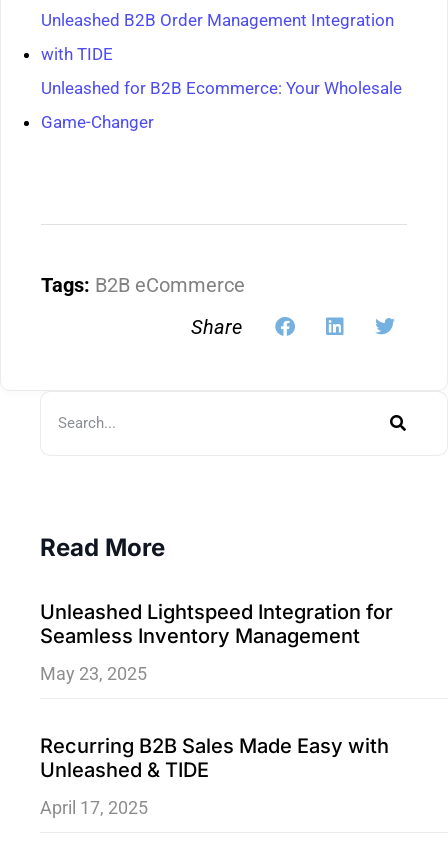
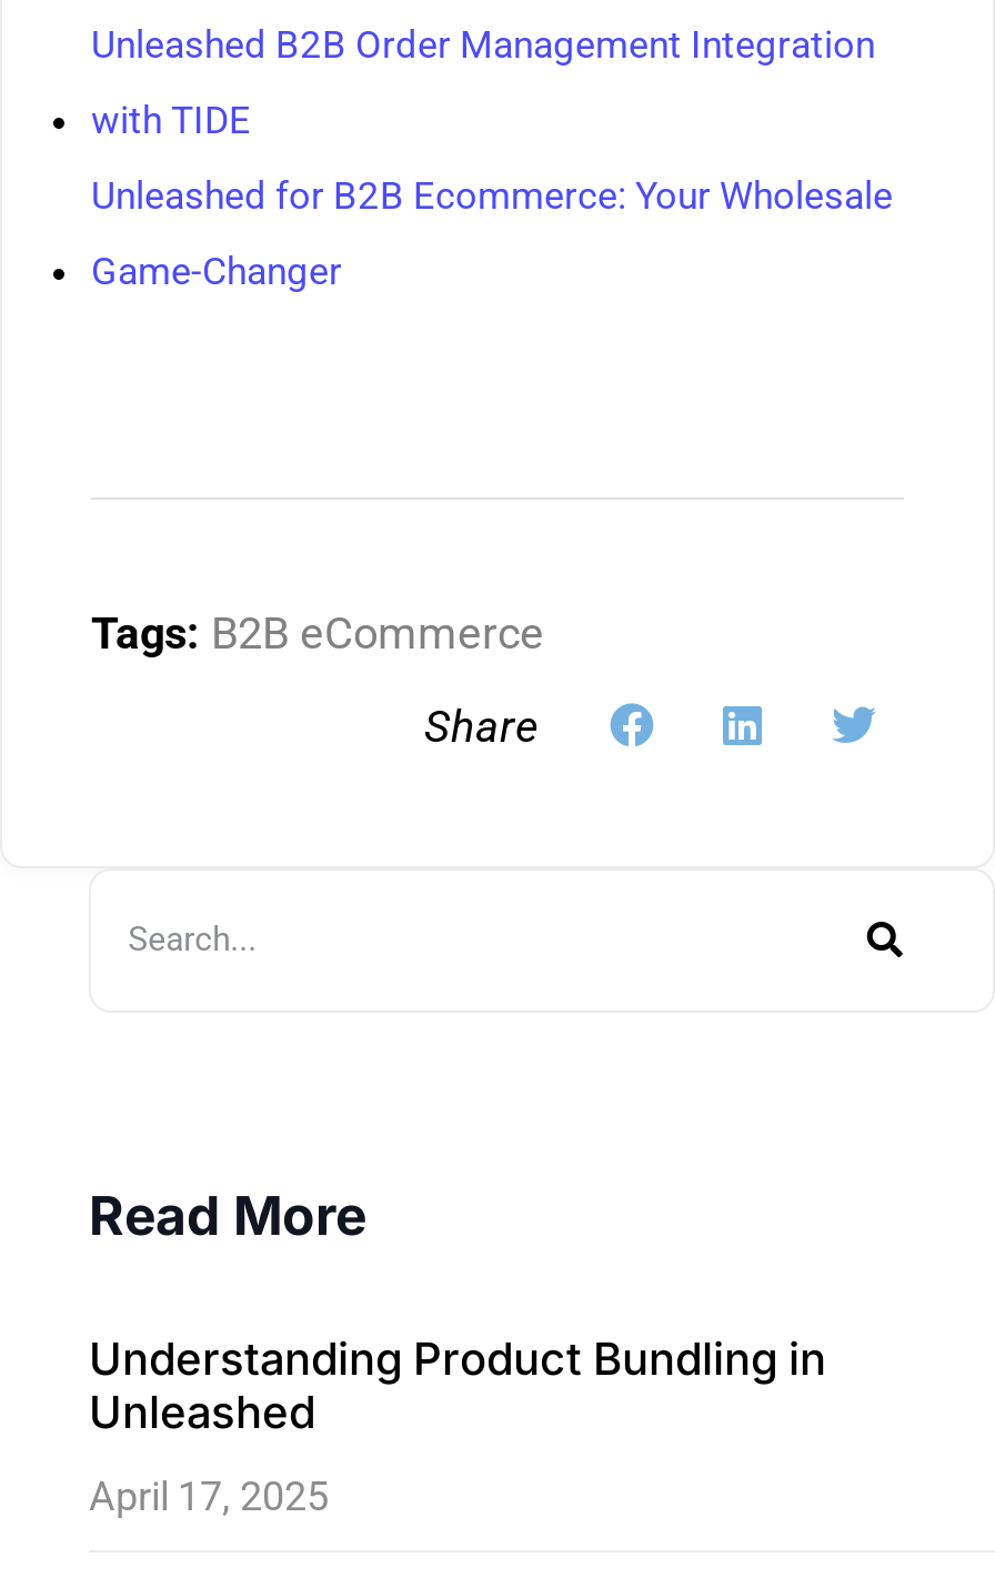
- Unleashed Lightspeed Integration for
- Seamless Inventory Management
- May 23, 2025
- Recurring B2B Sales Made Easy with
- Unleashed & TIDE
+ Understanding Product Bundling in
+ Unleashed
